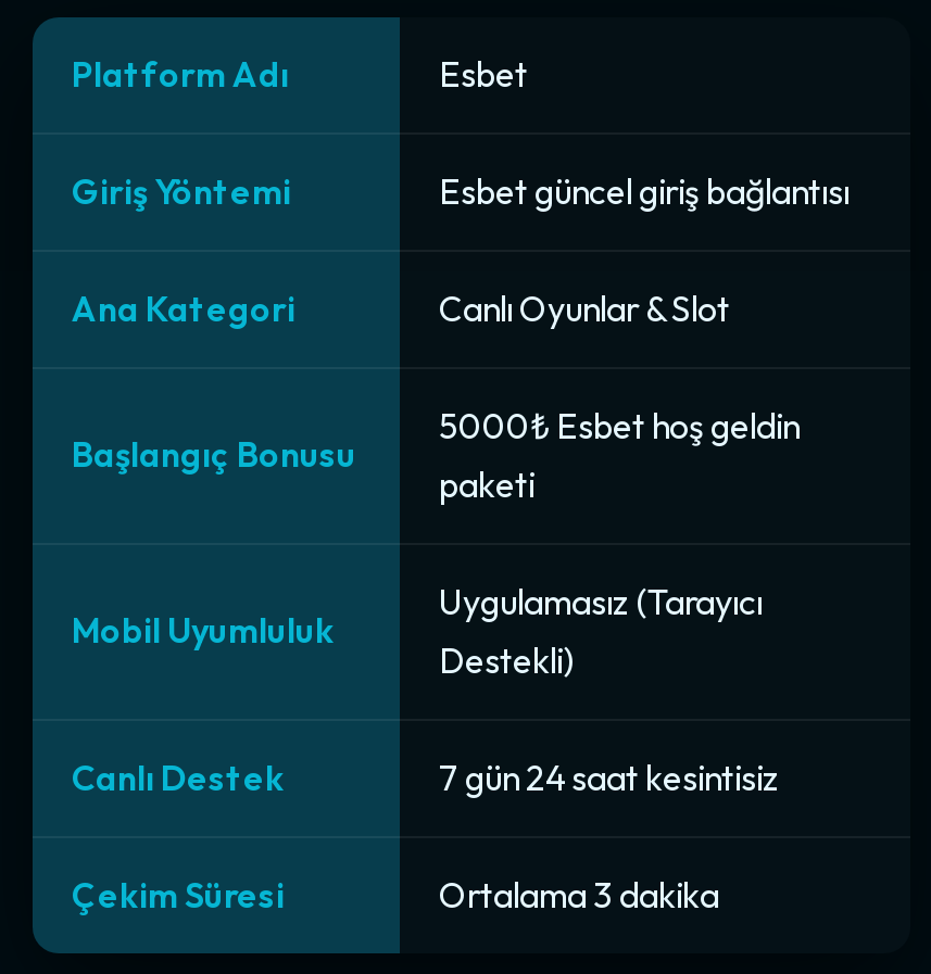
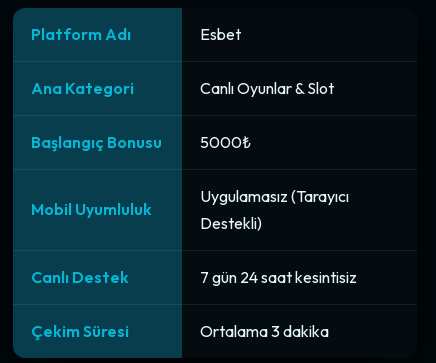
- Giriş Yöntemi
- Esbet güncel giriş bağlantısı

- 5000₺ Esbet hoş geldin
- paketi
+ 5000₺
